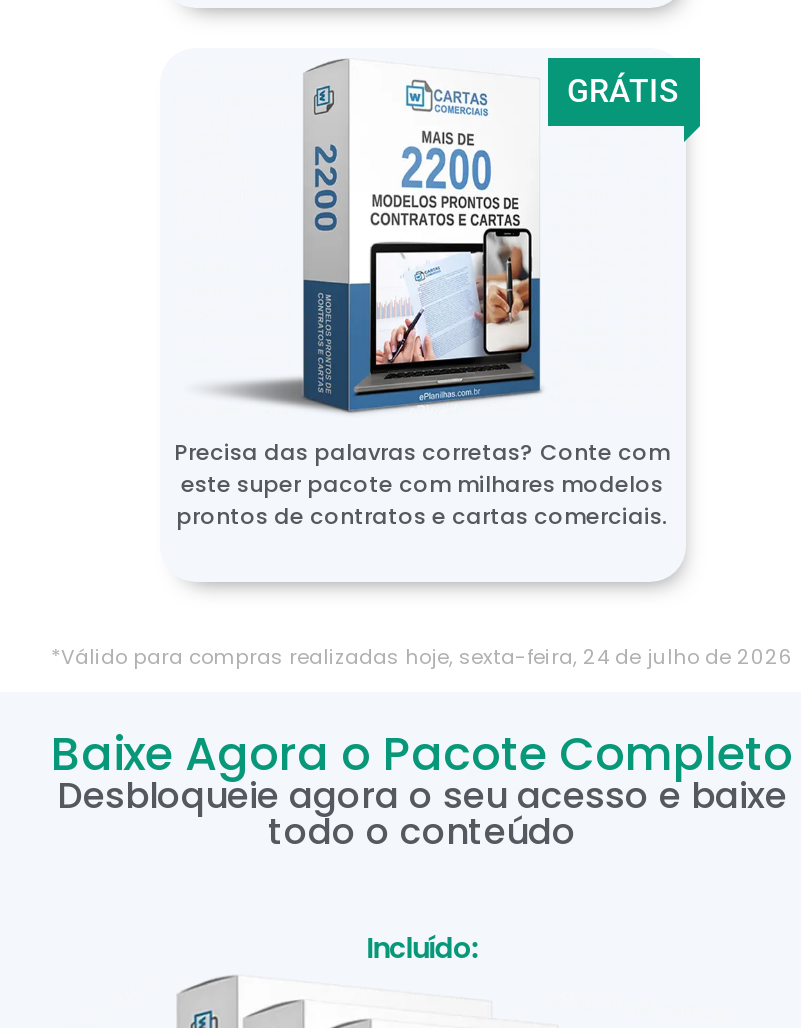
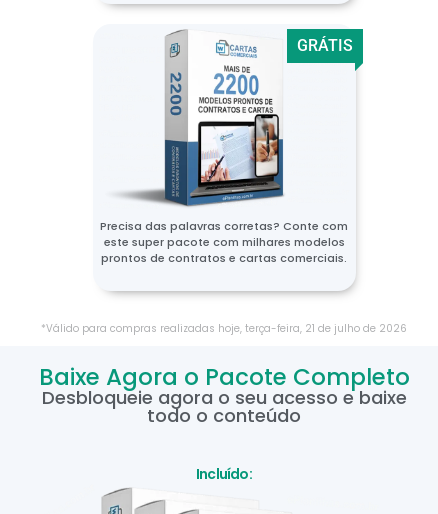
- *Válido para compras realizadas hoje, sexta-feira, 24 de julho de 2026
+ *Válido para compras realizadas hoje, terça-feira, 21 de julho de 2026
